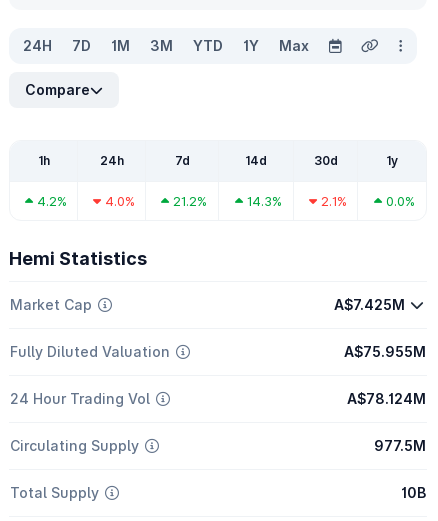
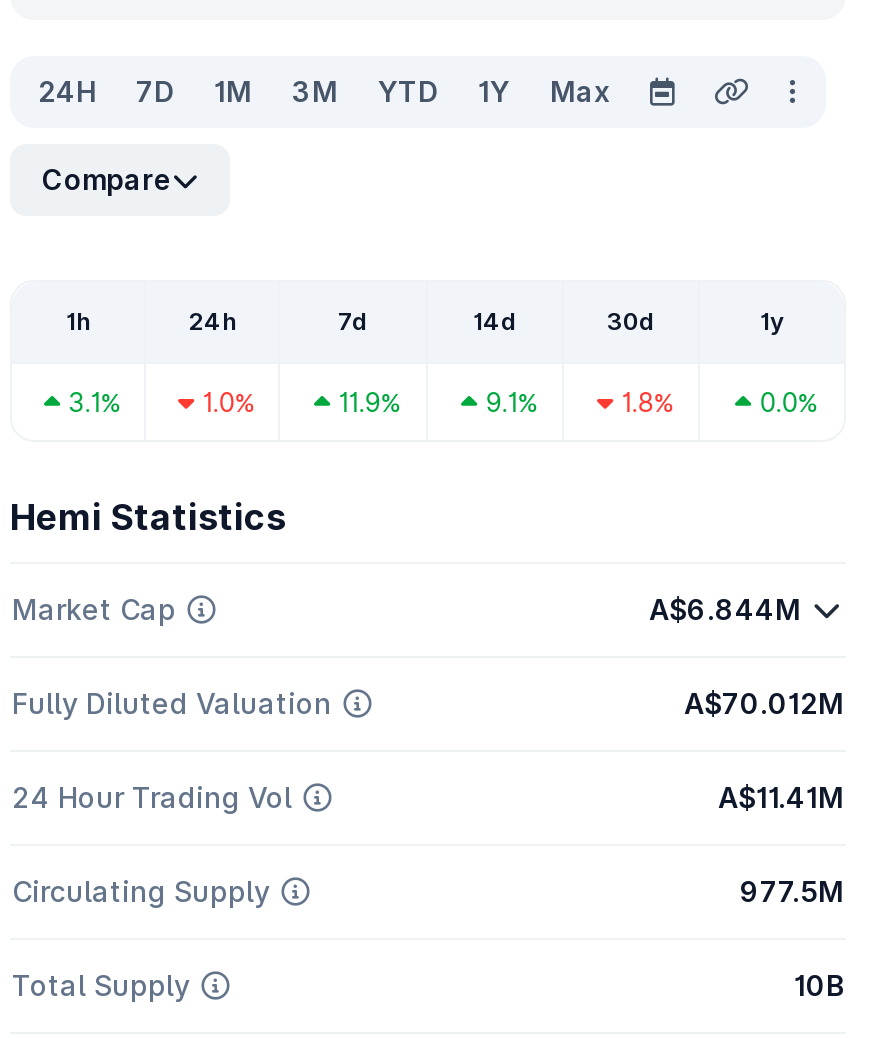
- 4.2%
+ 3.1%

- 4.0%
+ 1.0%

- 21.2%
+ 11.9%

- 14.3%
+ 9.1%

- 2.1%
+ 1.8%

- A$7.425M
+ A$6.844M

- A$75.955M
+ A$70.012M

- A$78.124M
+ A$11.41M
